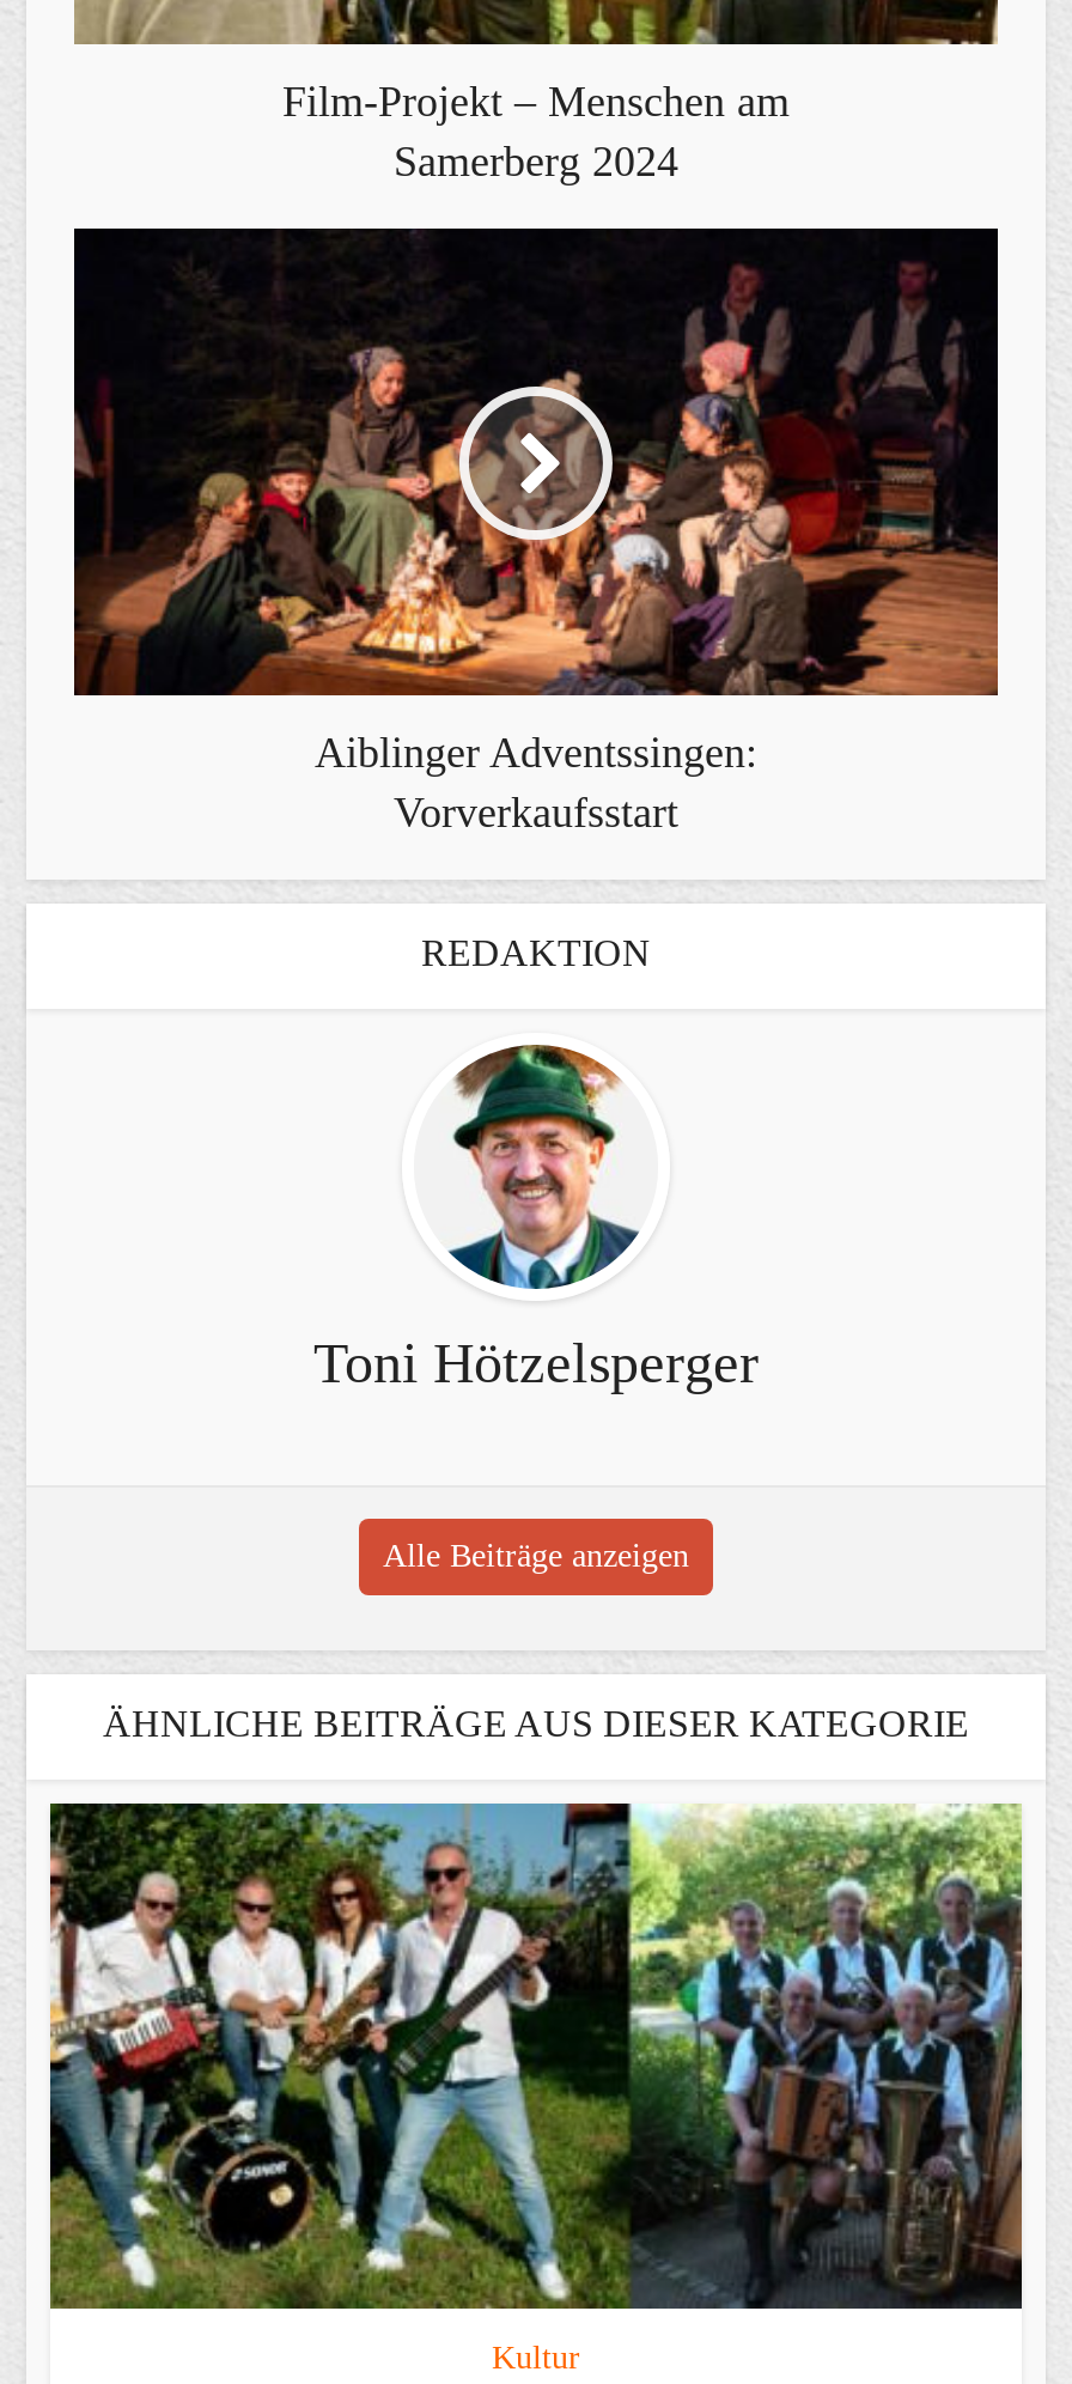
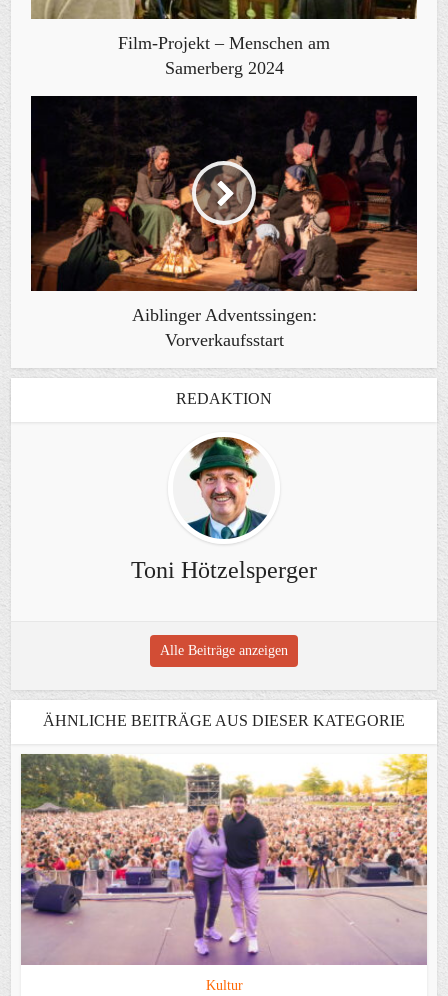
- [image]
+ [image]
